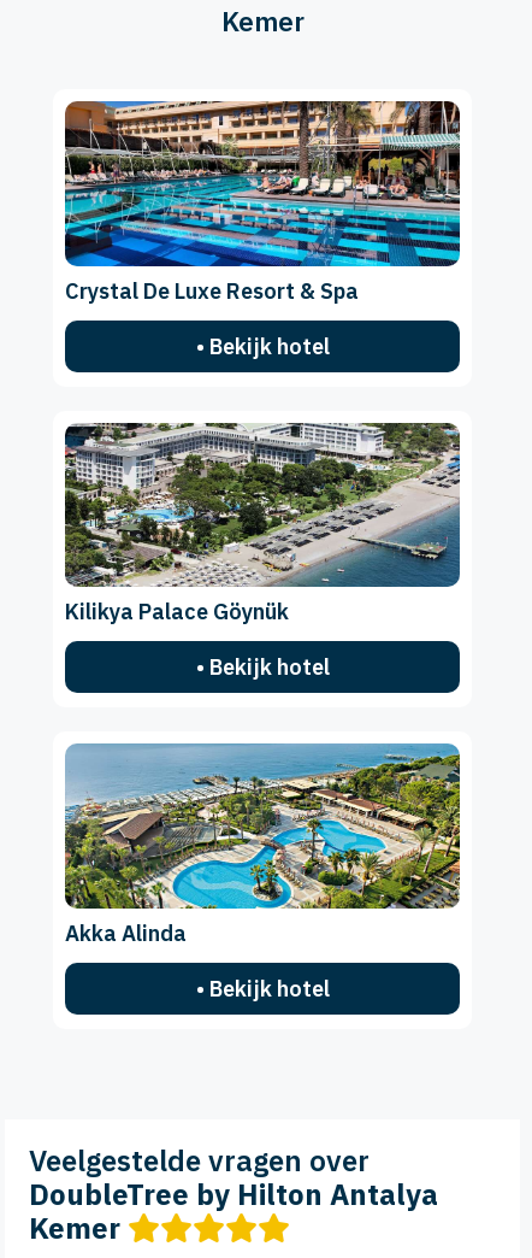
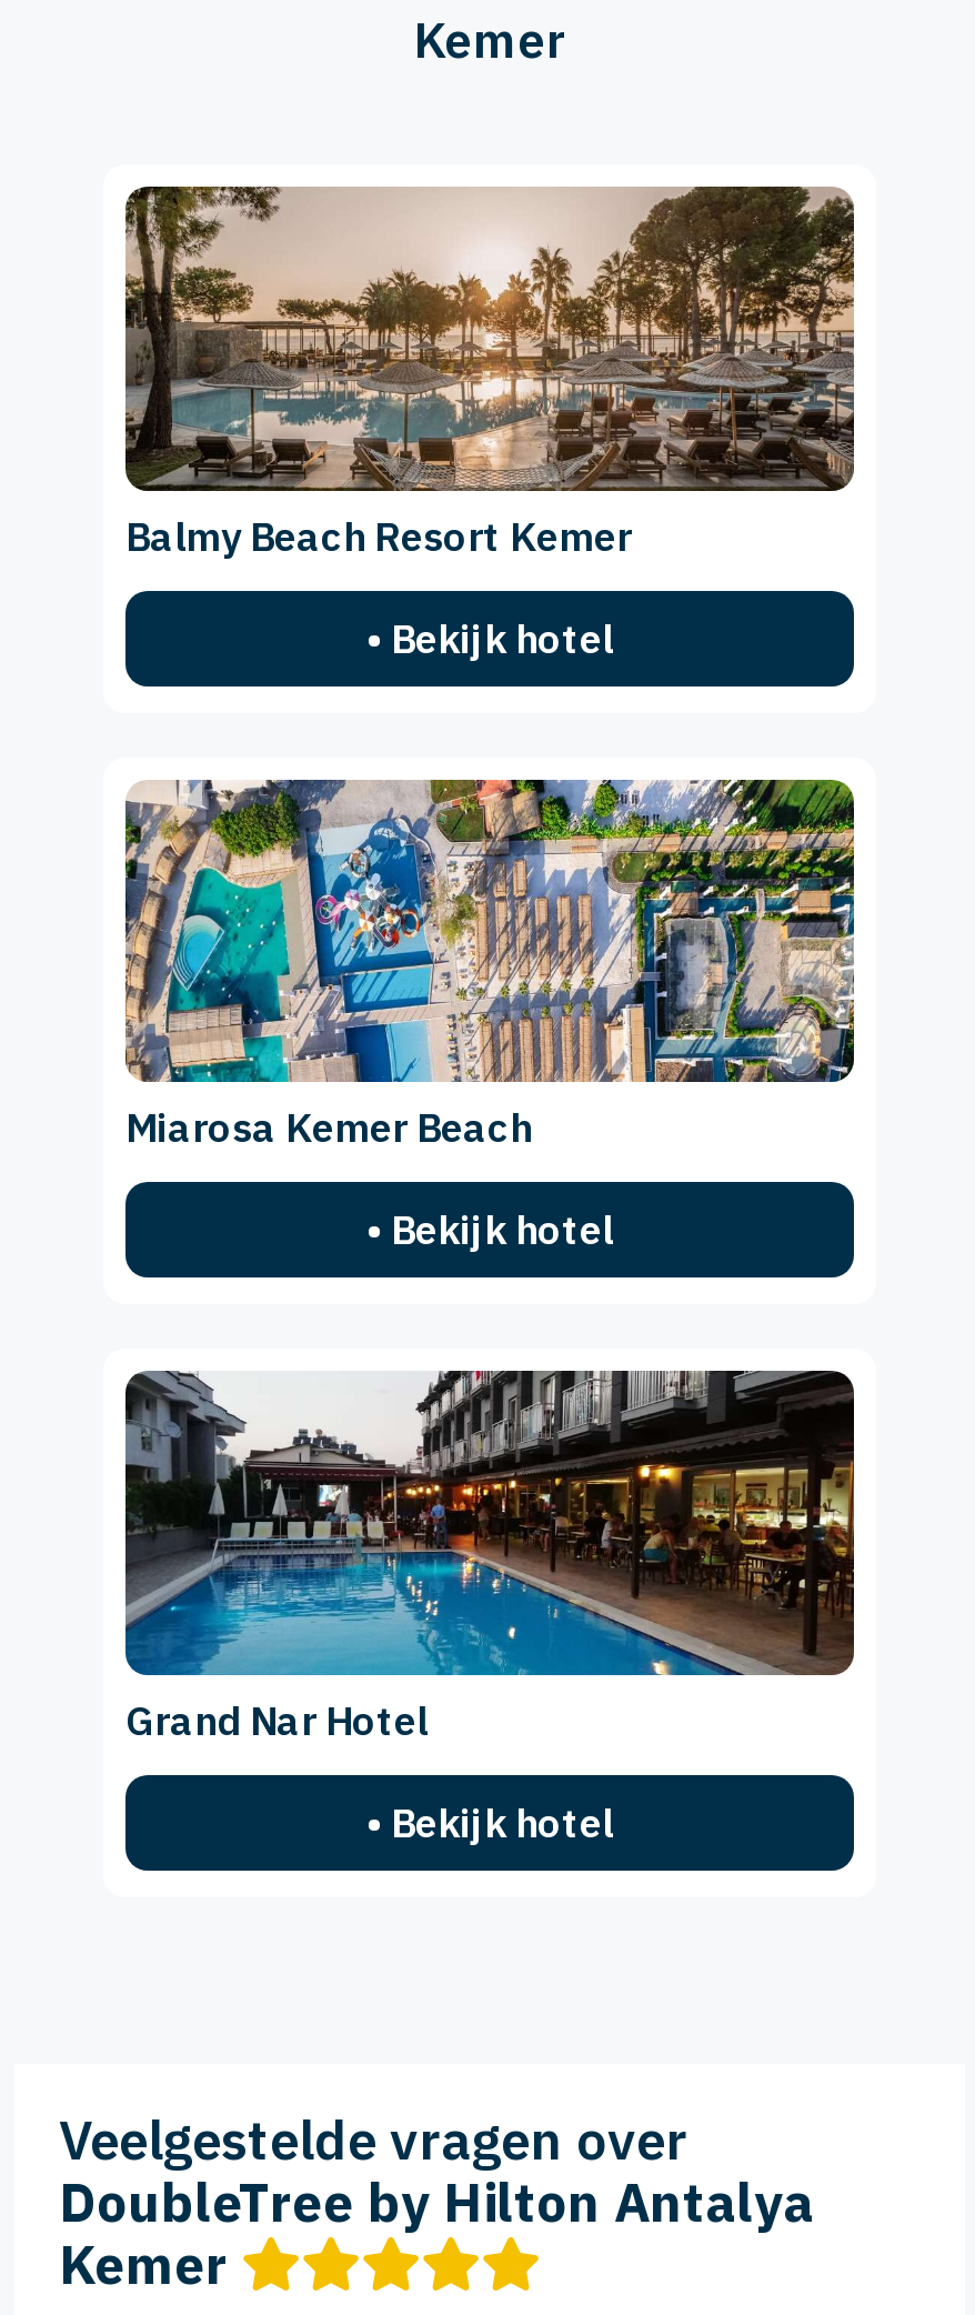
- [image]
- Crystal De Luxe Resort & Spa
+ [image]
+ Balmy Beach Resort Kemer

- [image]
- Kilikya Palace Göynük
+ [image]
+ Miarosa Kemer Beach

- [image]
- Akka Alinda
+ [image]
+ Grand Nar Hotel
